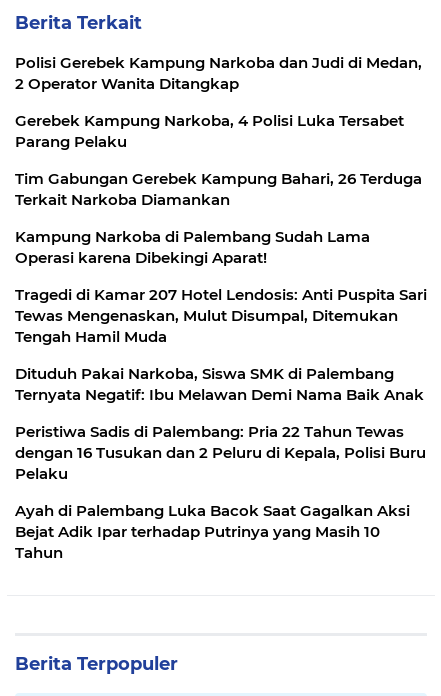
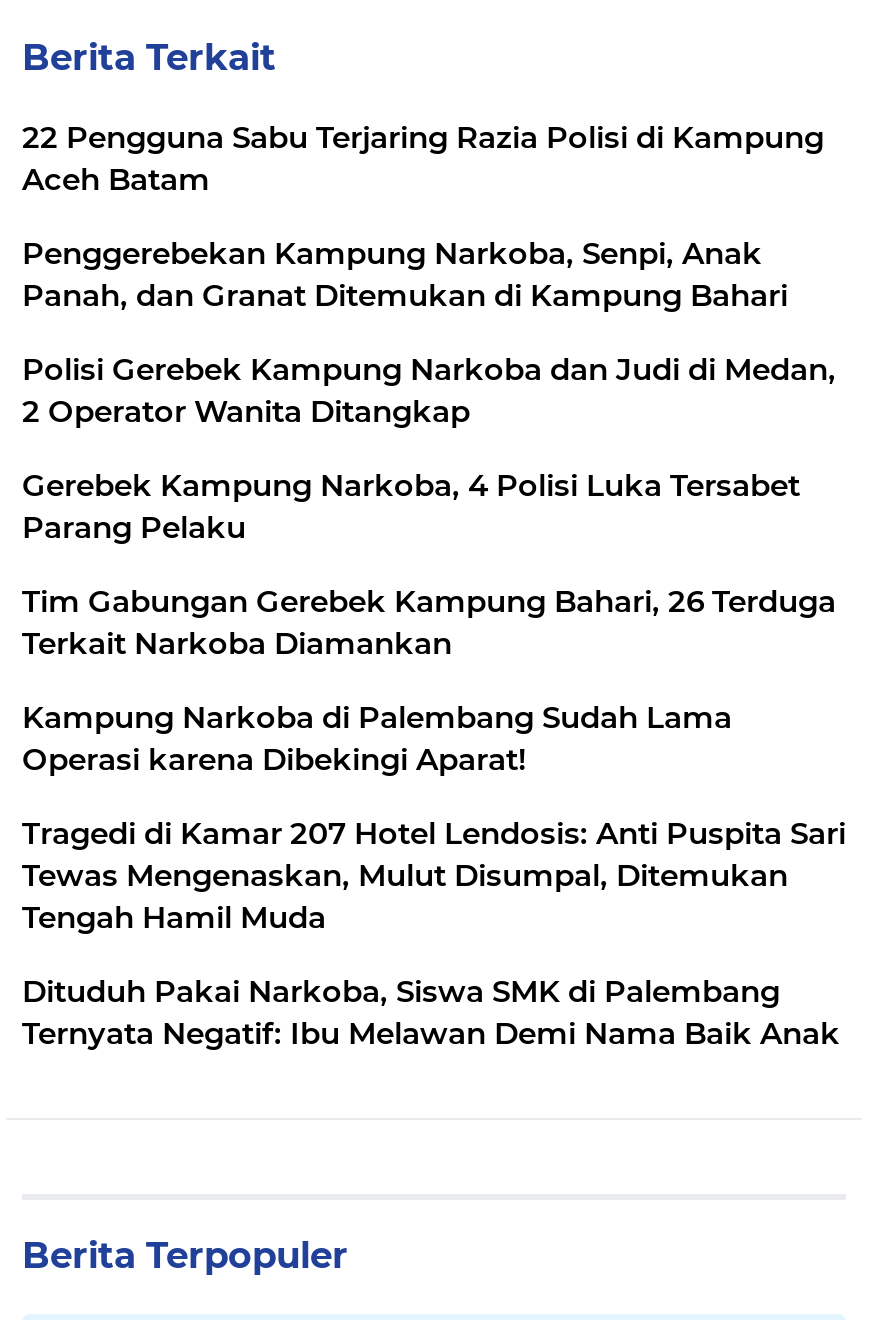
+ 22 Pengguna Sabu Terjaring Razia Polisi di Kampung
+ Aceh Batam
+ Penggerebekan Kampung Narkoba, Senpi, Anak
+ Panah, dan Granat Ditemukan di Kampung Bahari

moved down: Polisi Gerebek Kampung Narkoba dan Judi di Medan, | 2 Operator Wanita Ditangkap | Gerebek Kampung Narkoba, 4 Polisi Luka Tersabet | ... | Dituduh Pakai Narkoba, Siswa SMK di Palembang | Ternyata Negatif: Ibu Melawan Demi Nama Baik Anak

- Peristiwa Sadis di Palembang: Pria 22 Tahun Tewas
- dengan 16 Tusukan dan 2 Peluru di Kepala, Polisi Buru
- Pelaku
- Ayah di Palembang Luka Bacok Saat Gagalkan Aksi
- Bejat Adik Ipar terhadap Putrinya yang Masih 10
- Tahun
